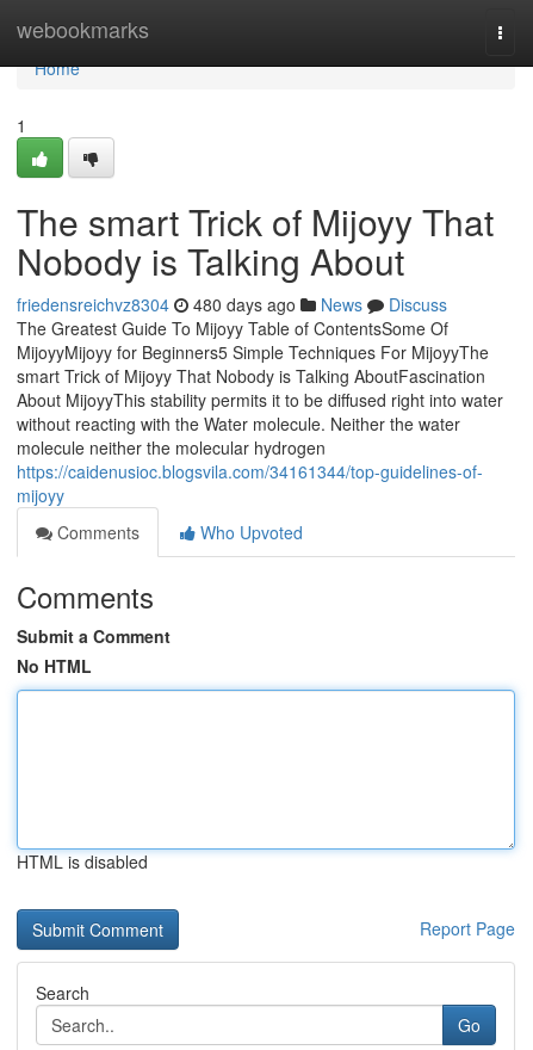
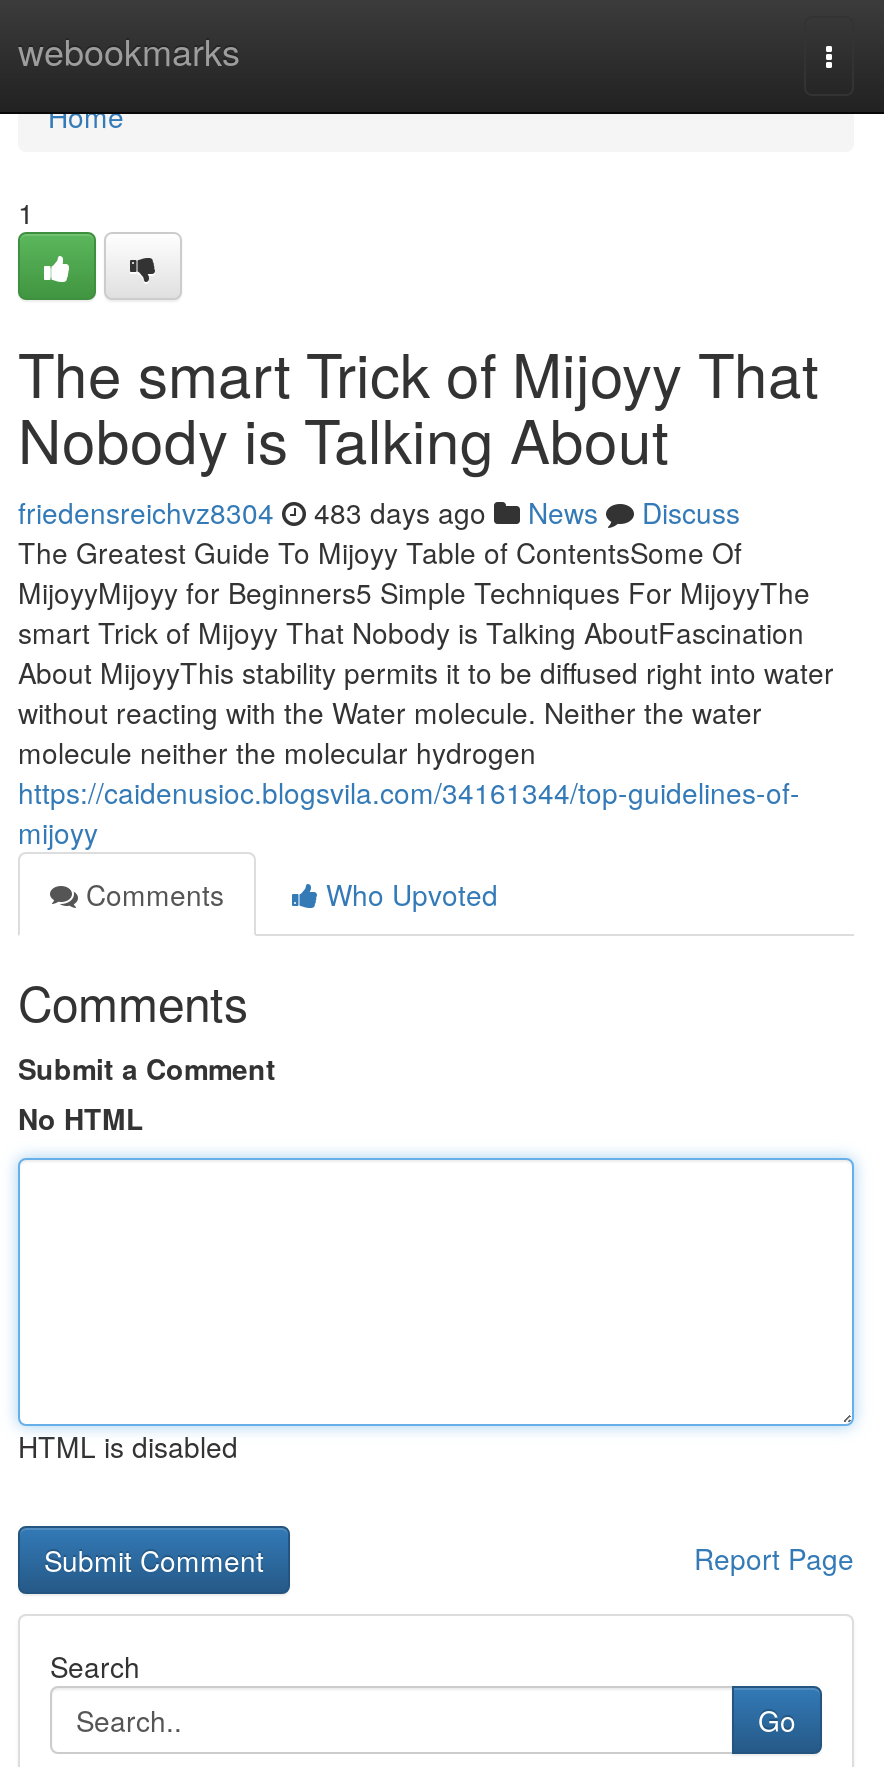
- friedensreichvz8304 480 days ago News Discuss
+ friedensreichvz8304 483 days ago News Discuss
